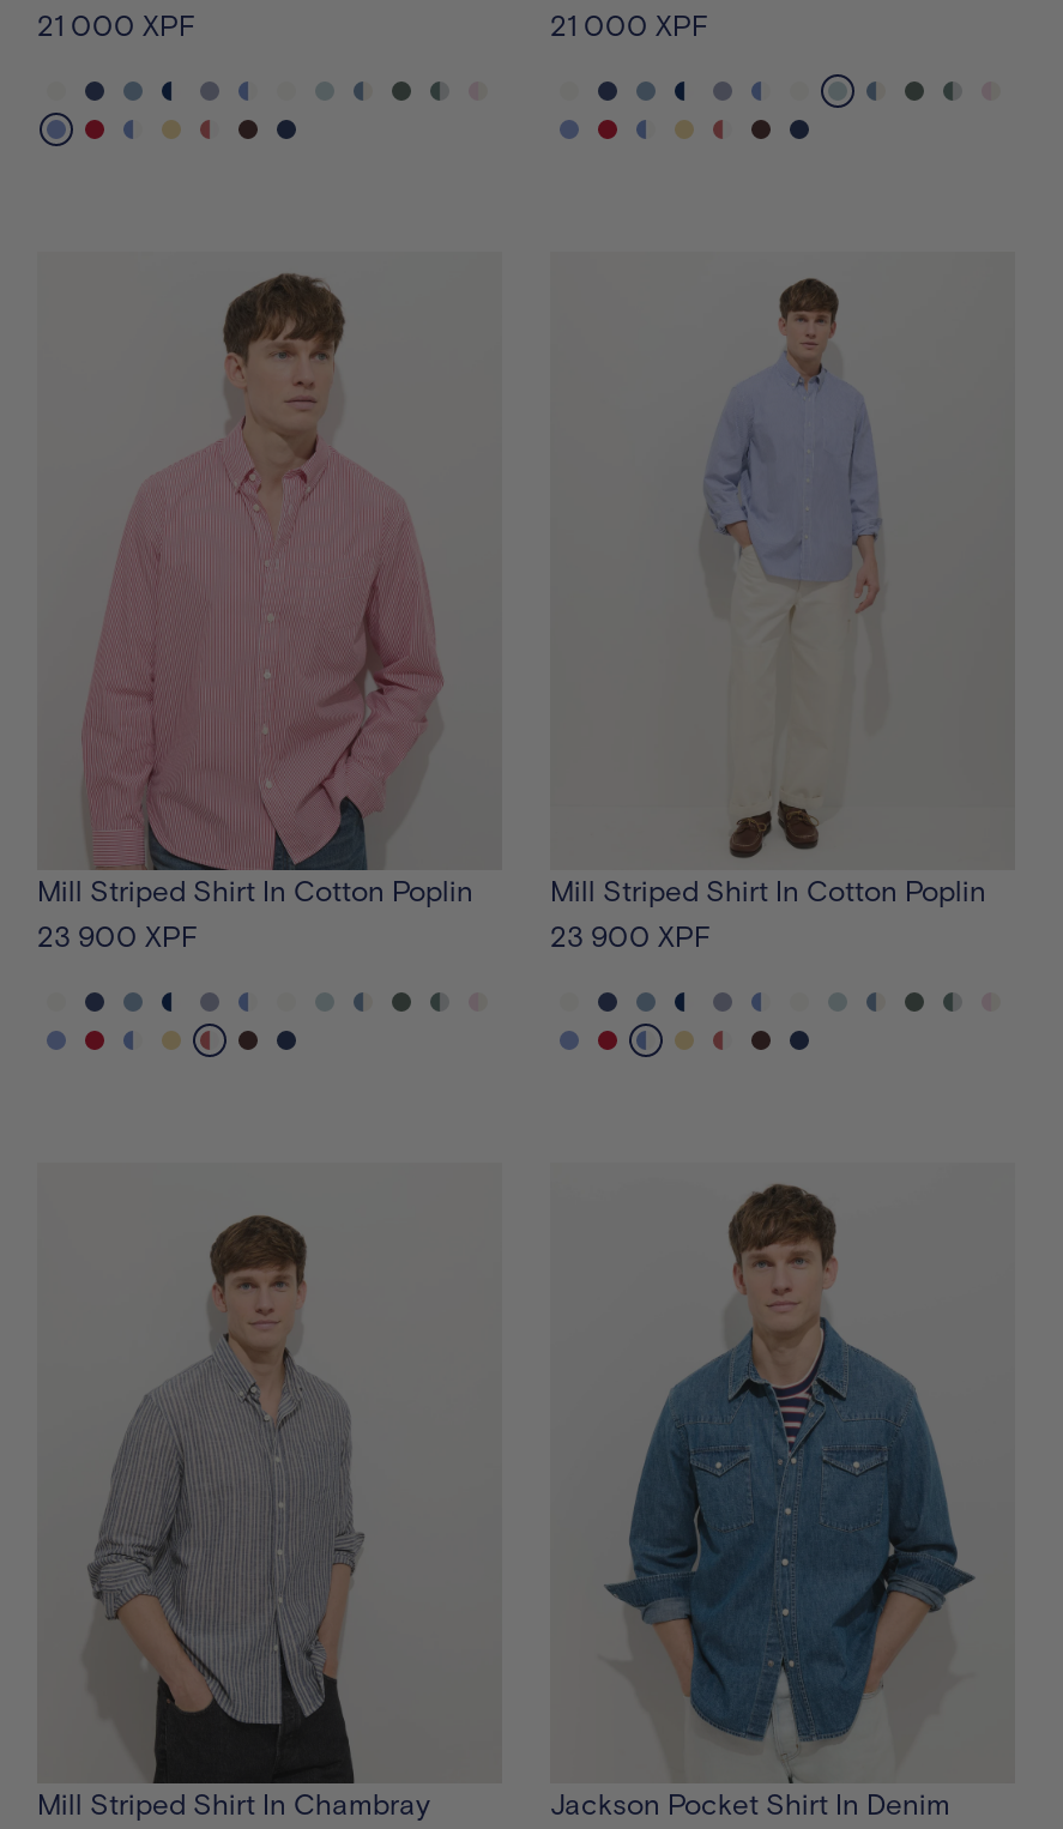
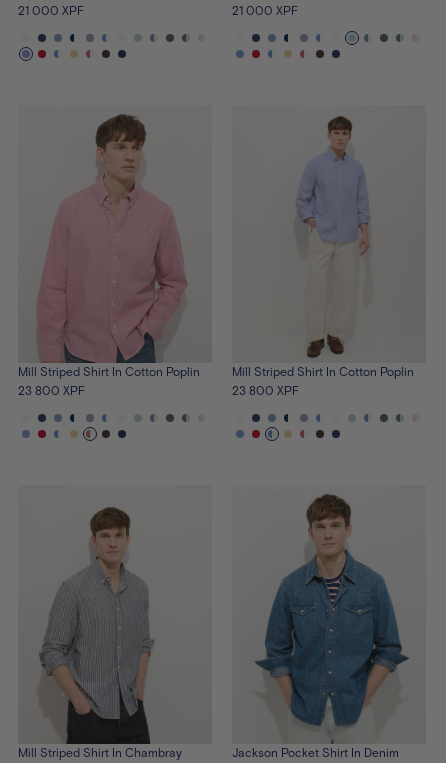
- 23 900 XPF
+ 23 800 XPF

- 23 900 XPF
+ 23 800 XPF
